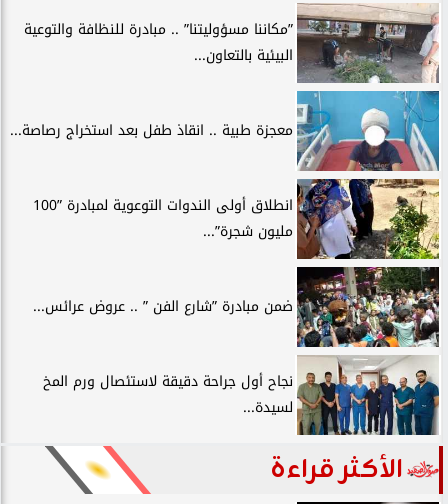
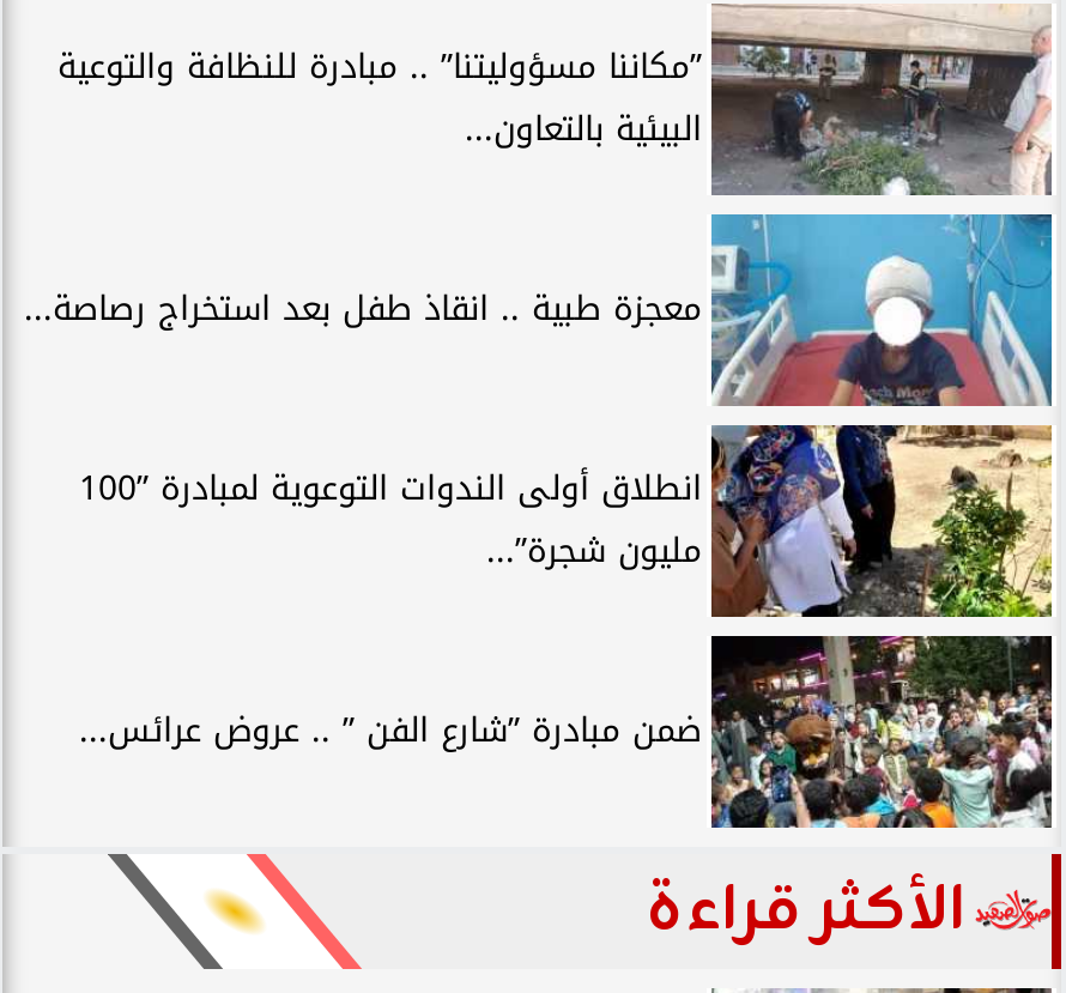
- [image]
- نجاح أول جراحة دقيقة لاستئصال ورم المخ
- لسيدة...
